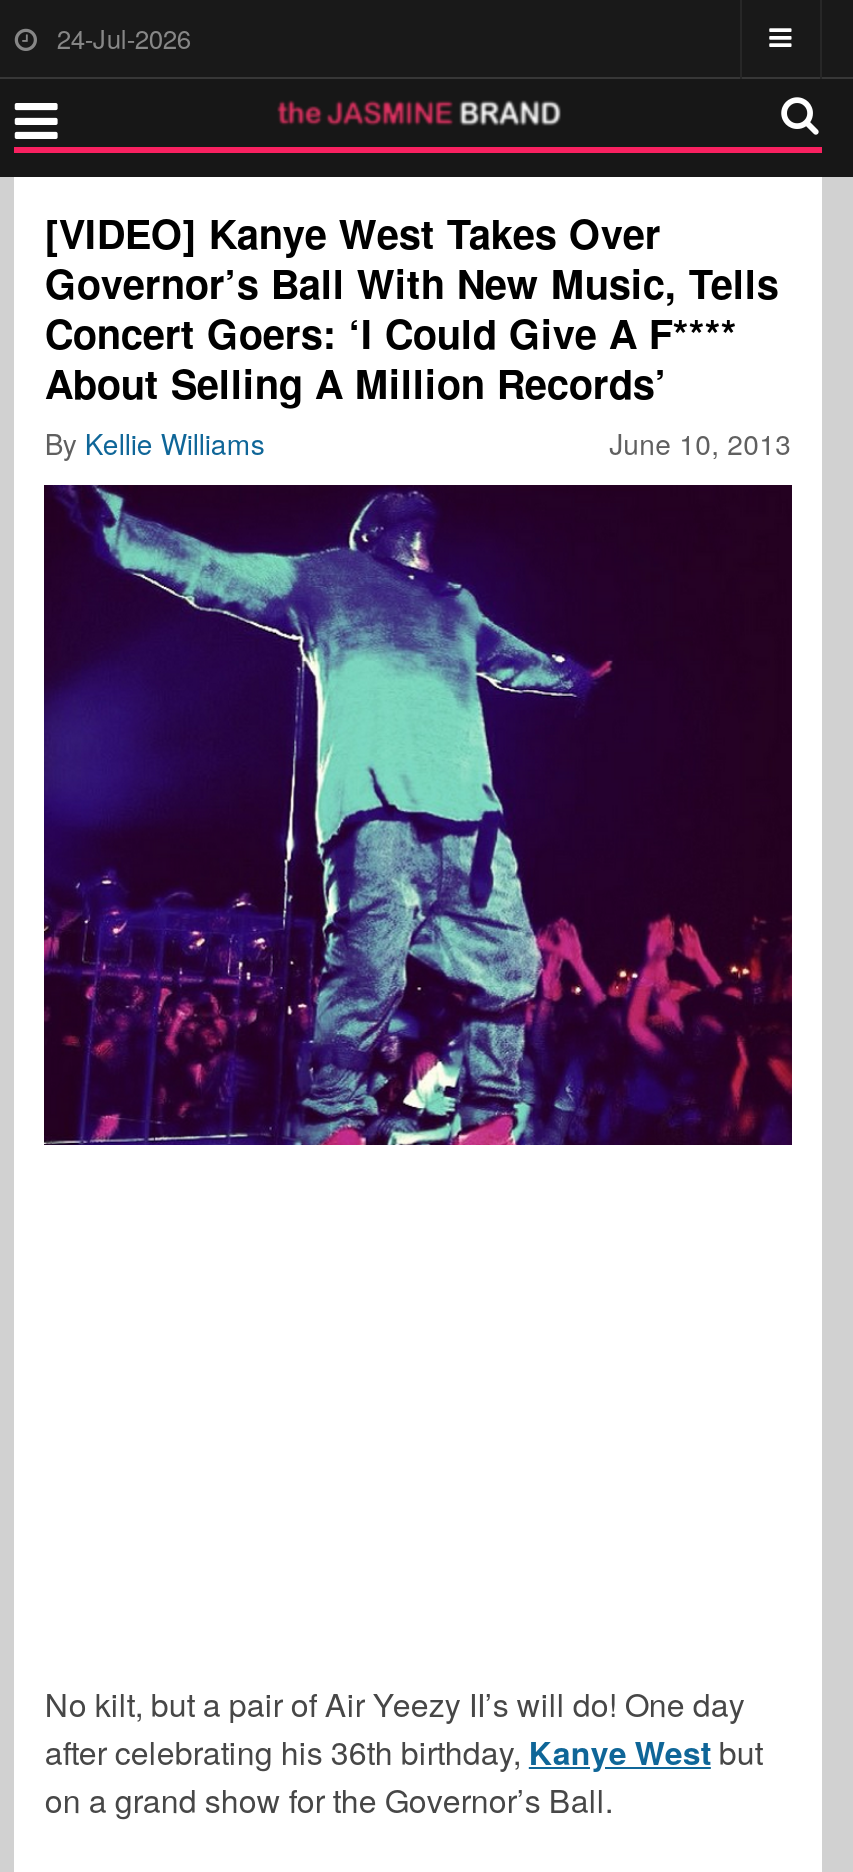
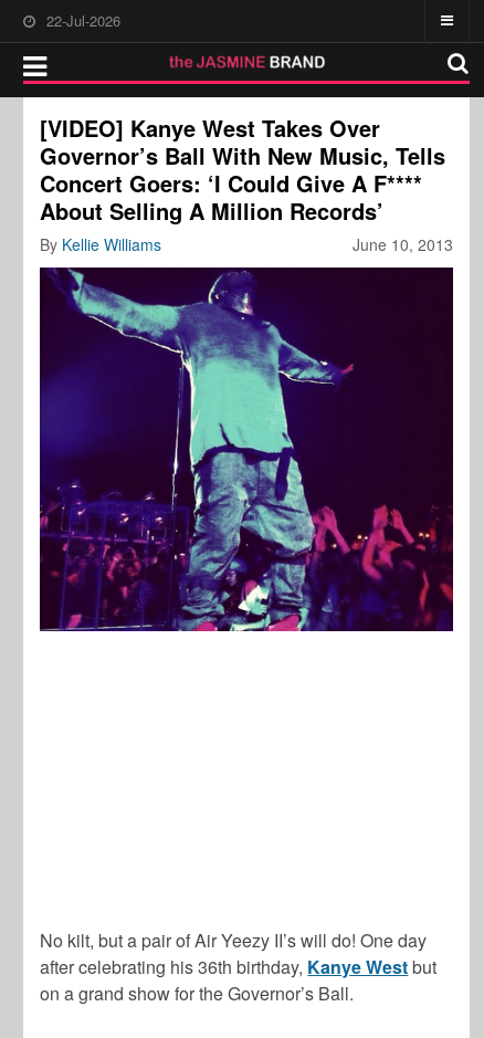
- 24-Jul-2026
+ 22-Jul-2026
